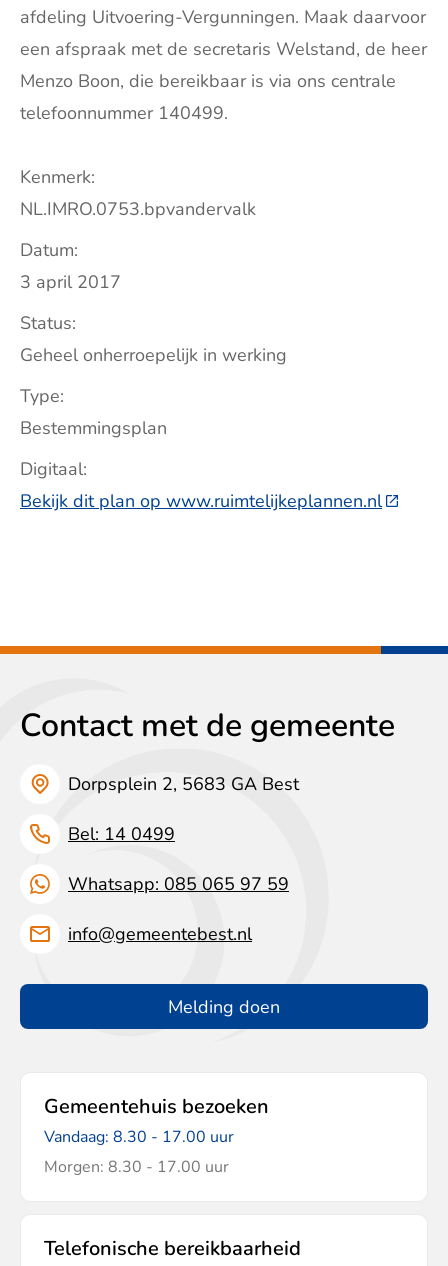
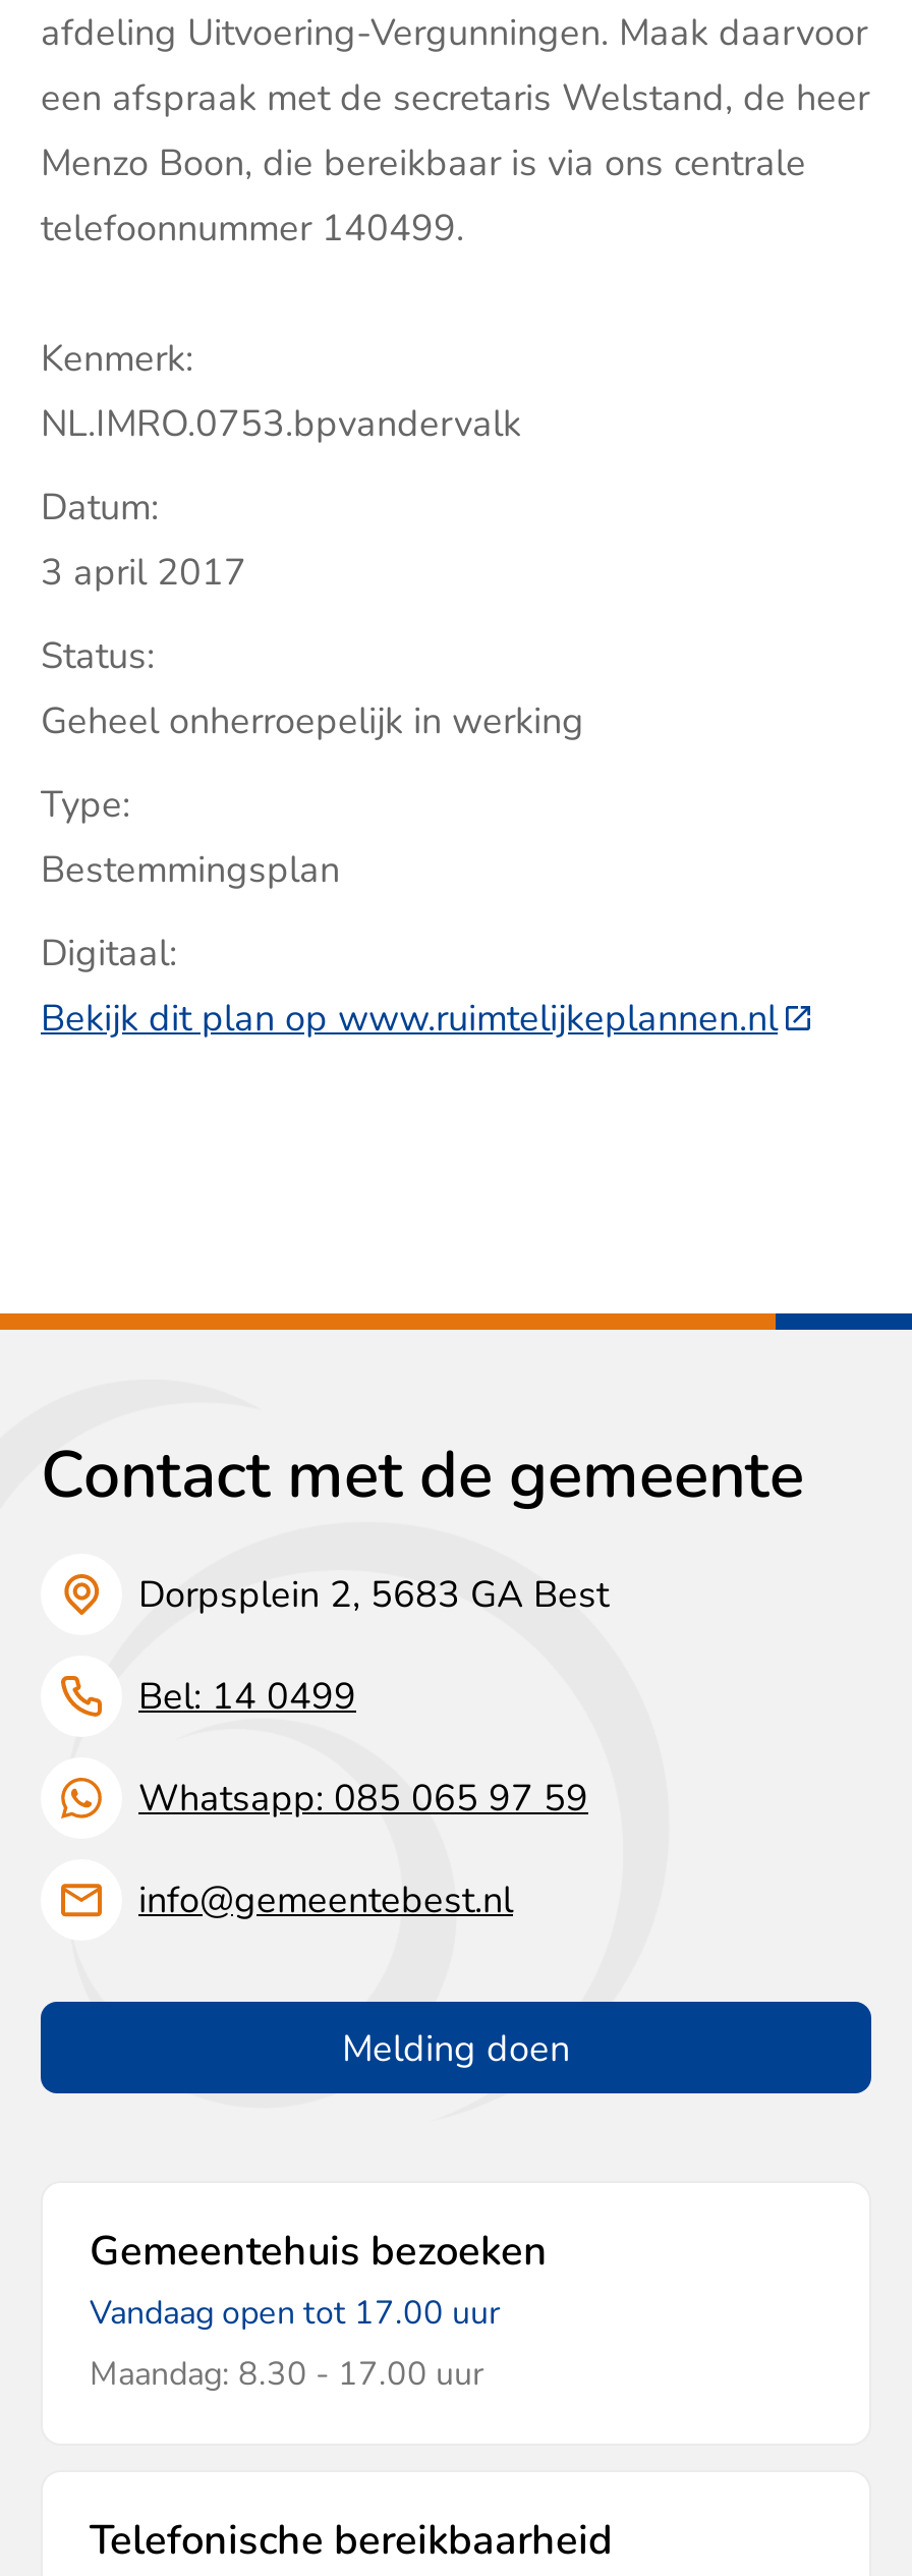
- Vandaag: 8.30 - 17.00 uur
+ Vandaag open tot 17.00 uur

- Morgen: 8.30 - 17.00 uur
+ Maandag: 8.30 - 17.00 uur
